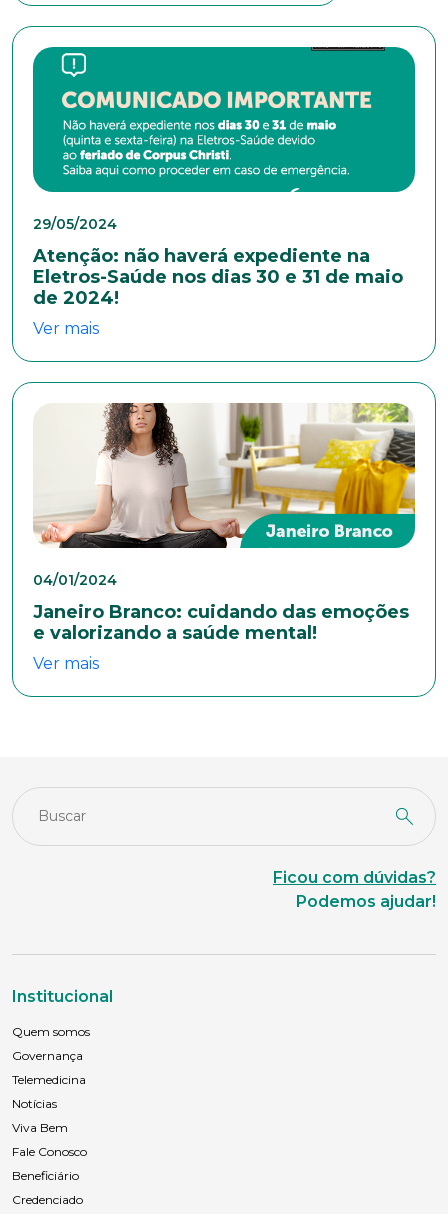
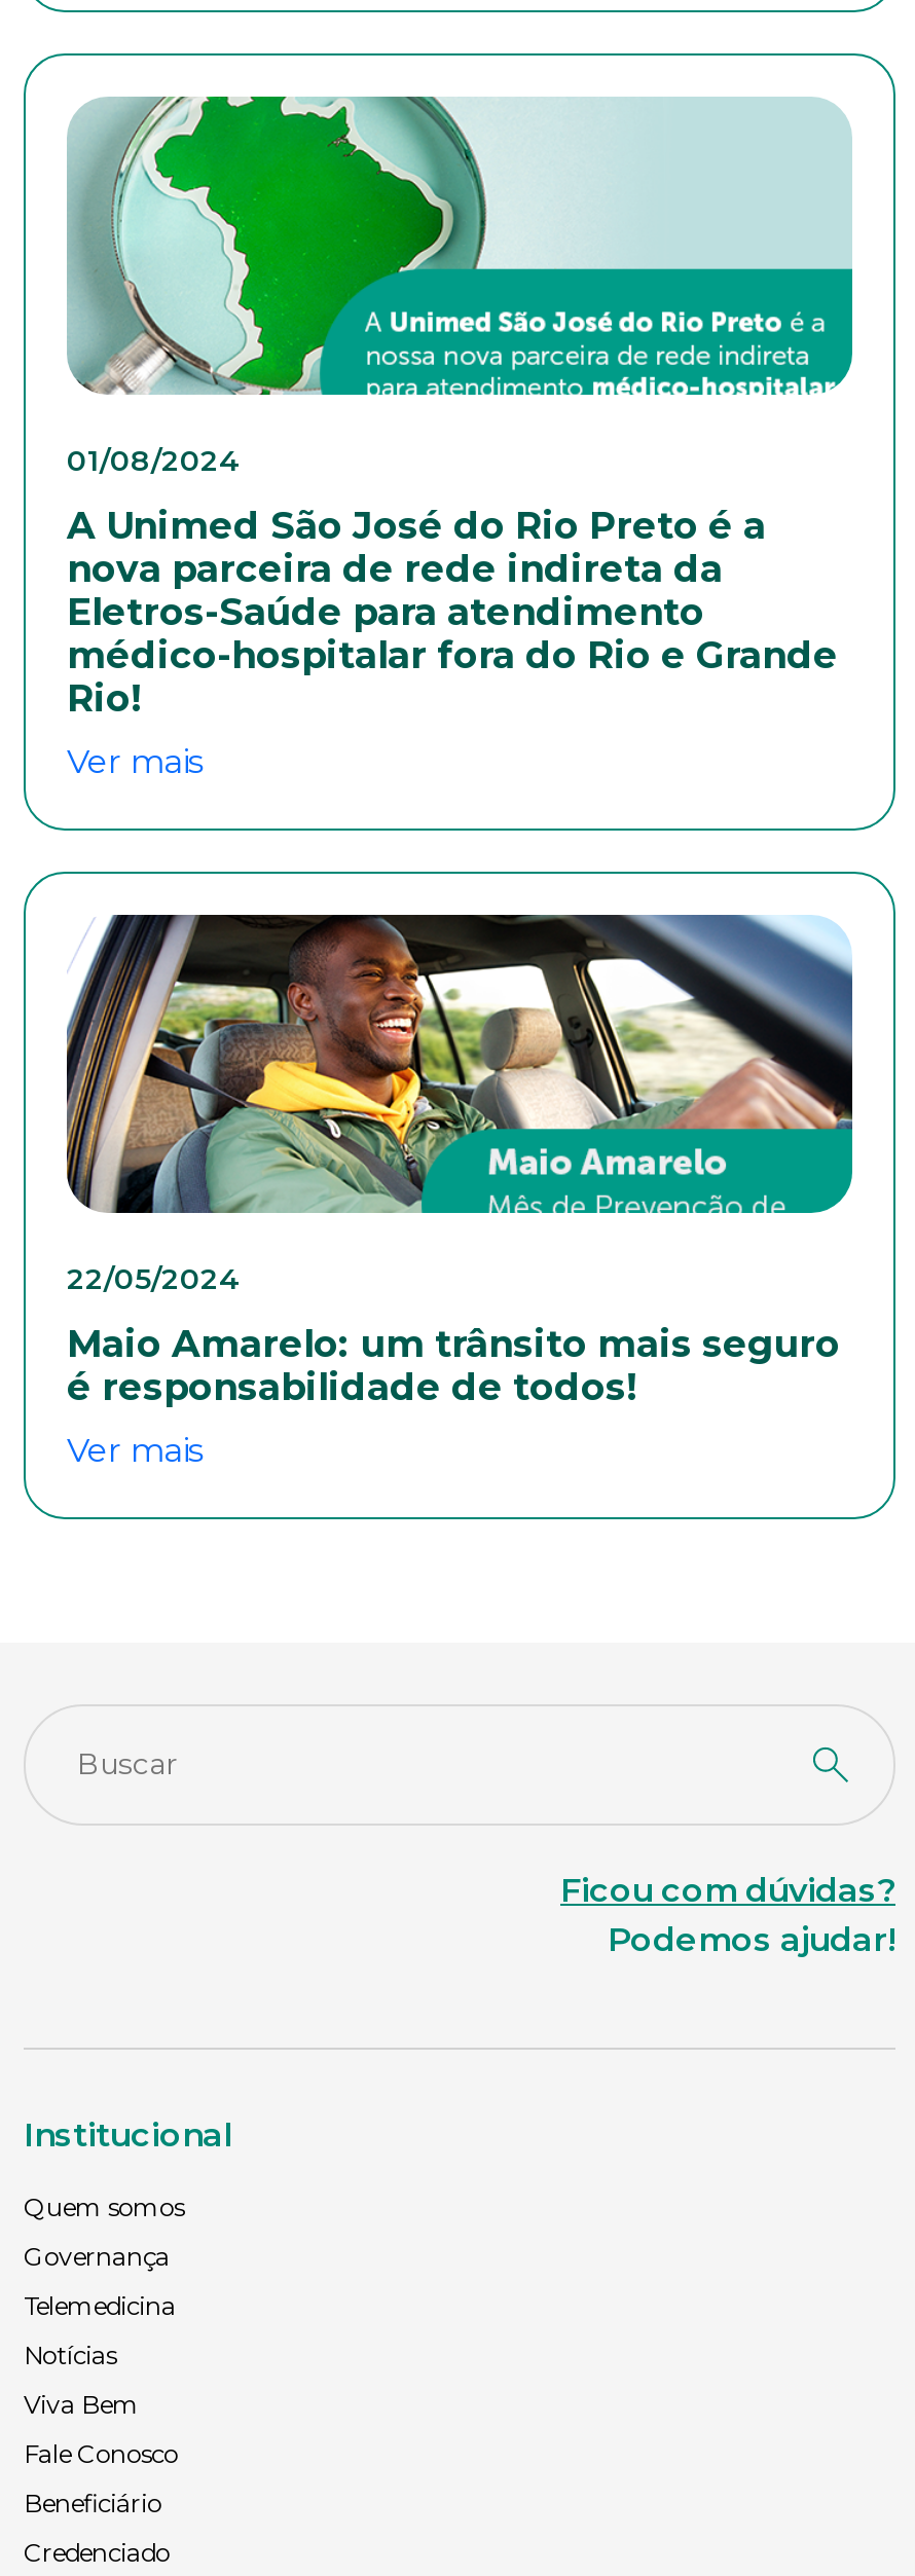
- [image]
- 29/05/2024
+ [image]
+ 01/08/2024

- Atenção: não haverá expediente na
- Eletros-Saúde nos dias 30 e 31 de maio
- de 2024!
+ A Unimed São José do Rio Preto é a
+ nova parceira de rede indireta da
+ Eletros-Saúde para atendimento
+ médico-hospitalar fora do Rio e Grande
+ Rio!

- [image]
- 04/01/2024
+ [image]
+ 22/05/2024

- Janeiro Branco: cuidando das emoções
- e valorizando a saúde mental!
+ Maio Amarelo: um trânsito mais seguro
+ é responsabilidade de todos!
